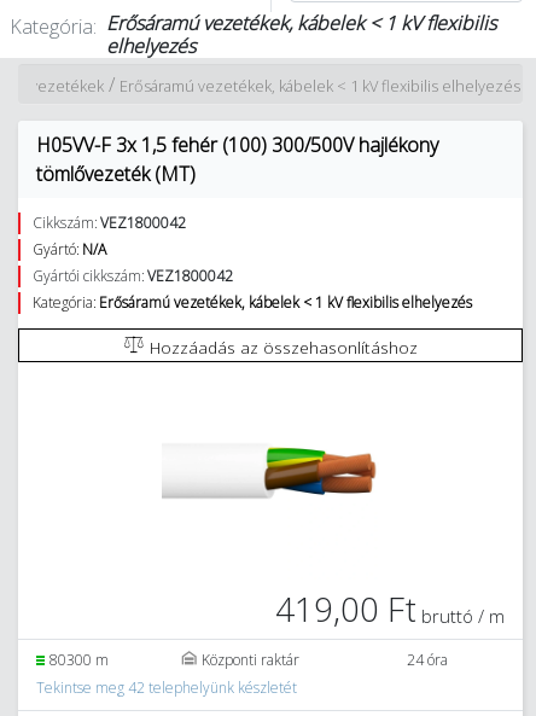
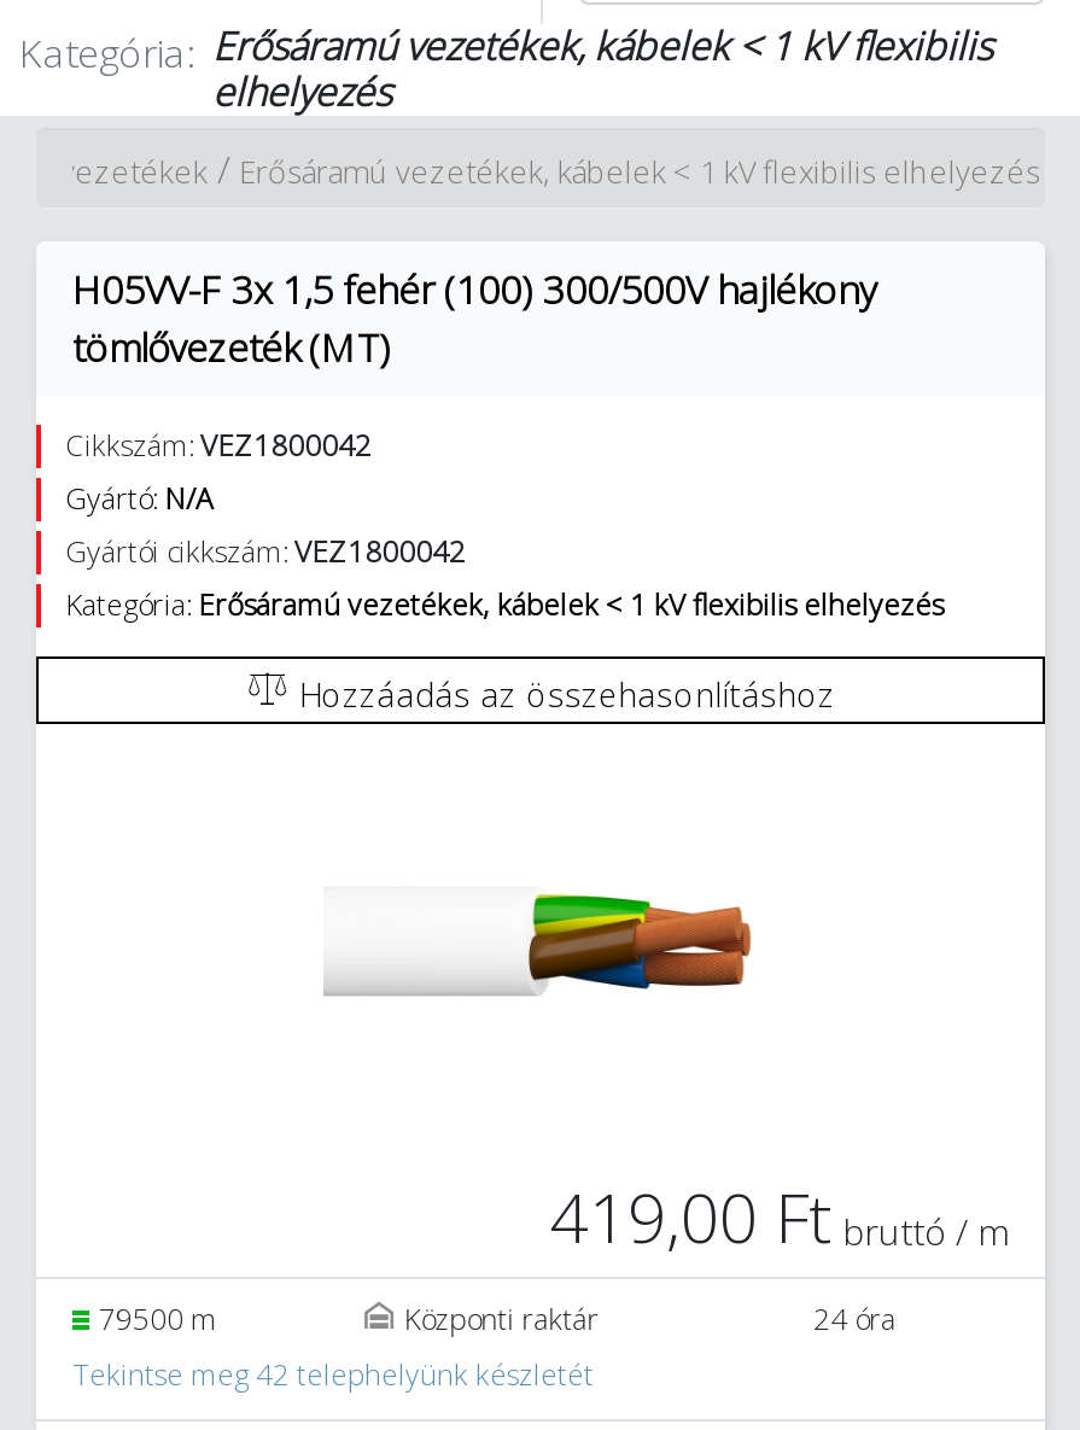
- 80300 m
+ 79500 m
